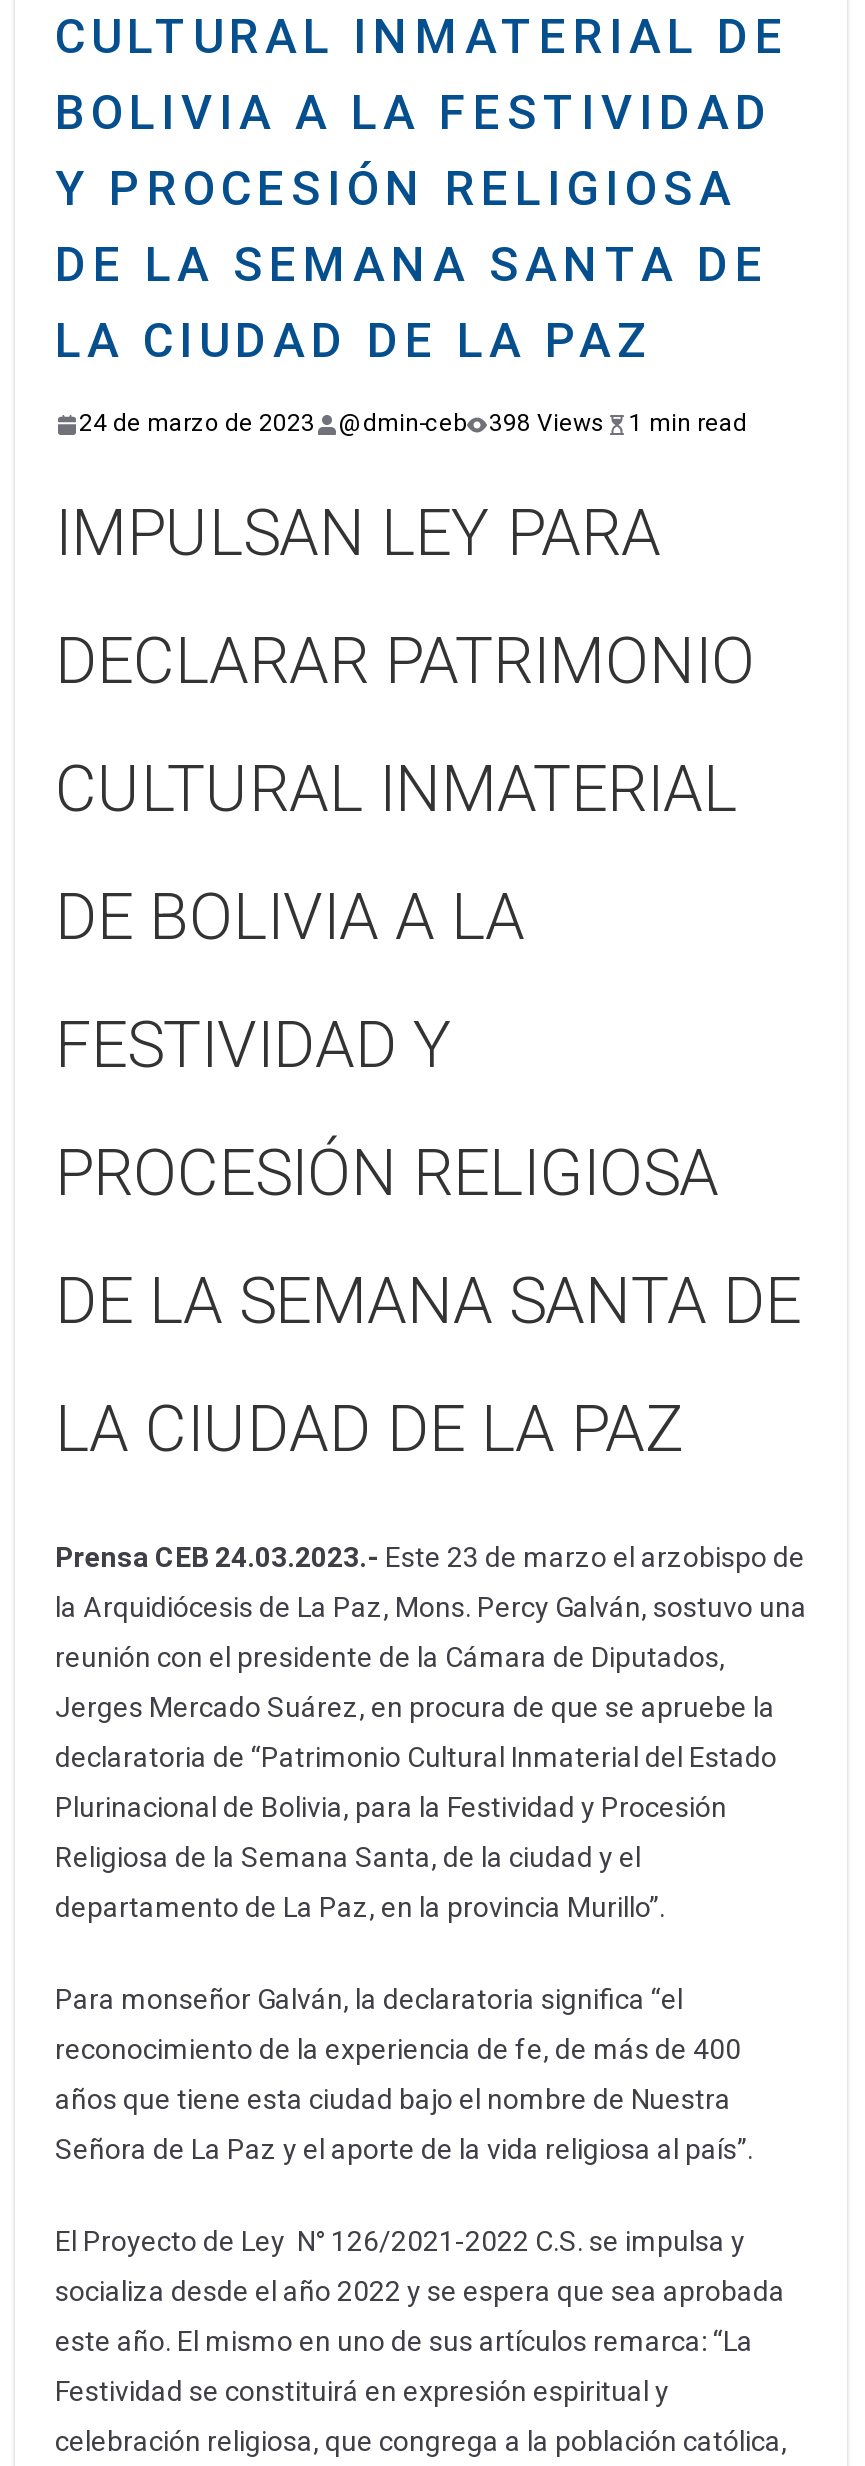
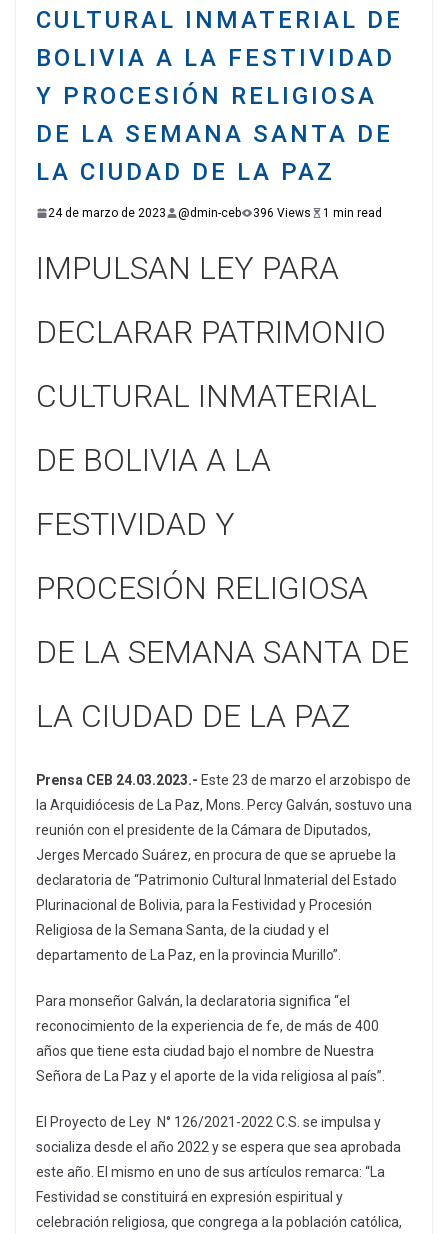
- 24 de marzo de 2023 @dmin-ceb 398 Views 1 min read
+ 24 de marzo de 2023 @dmin-ceb 396 Views 1 min read
